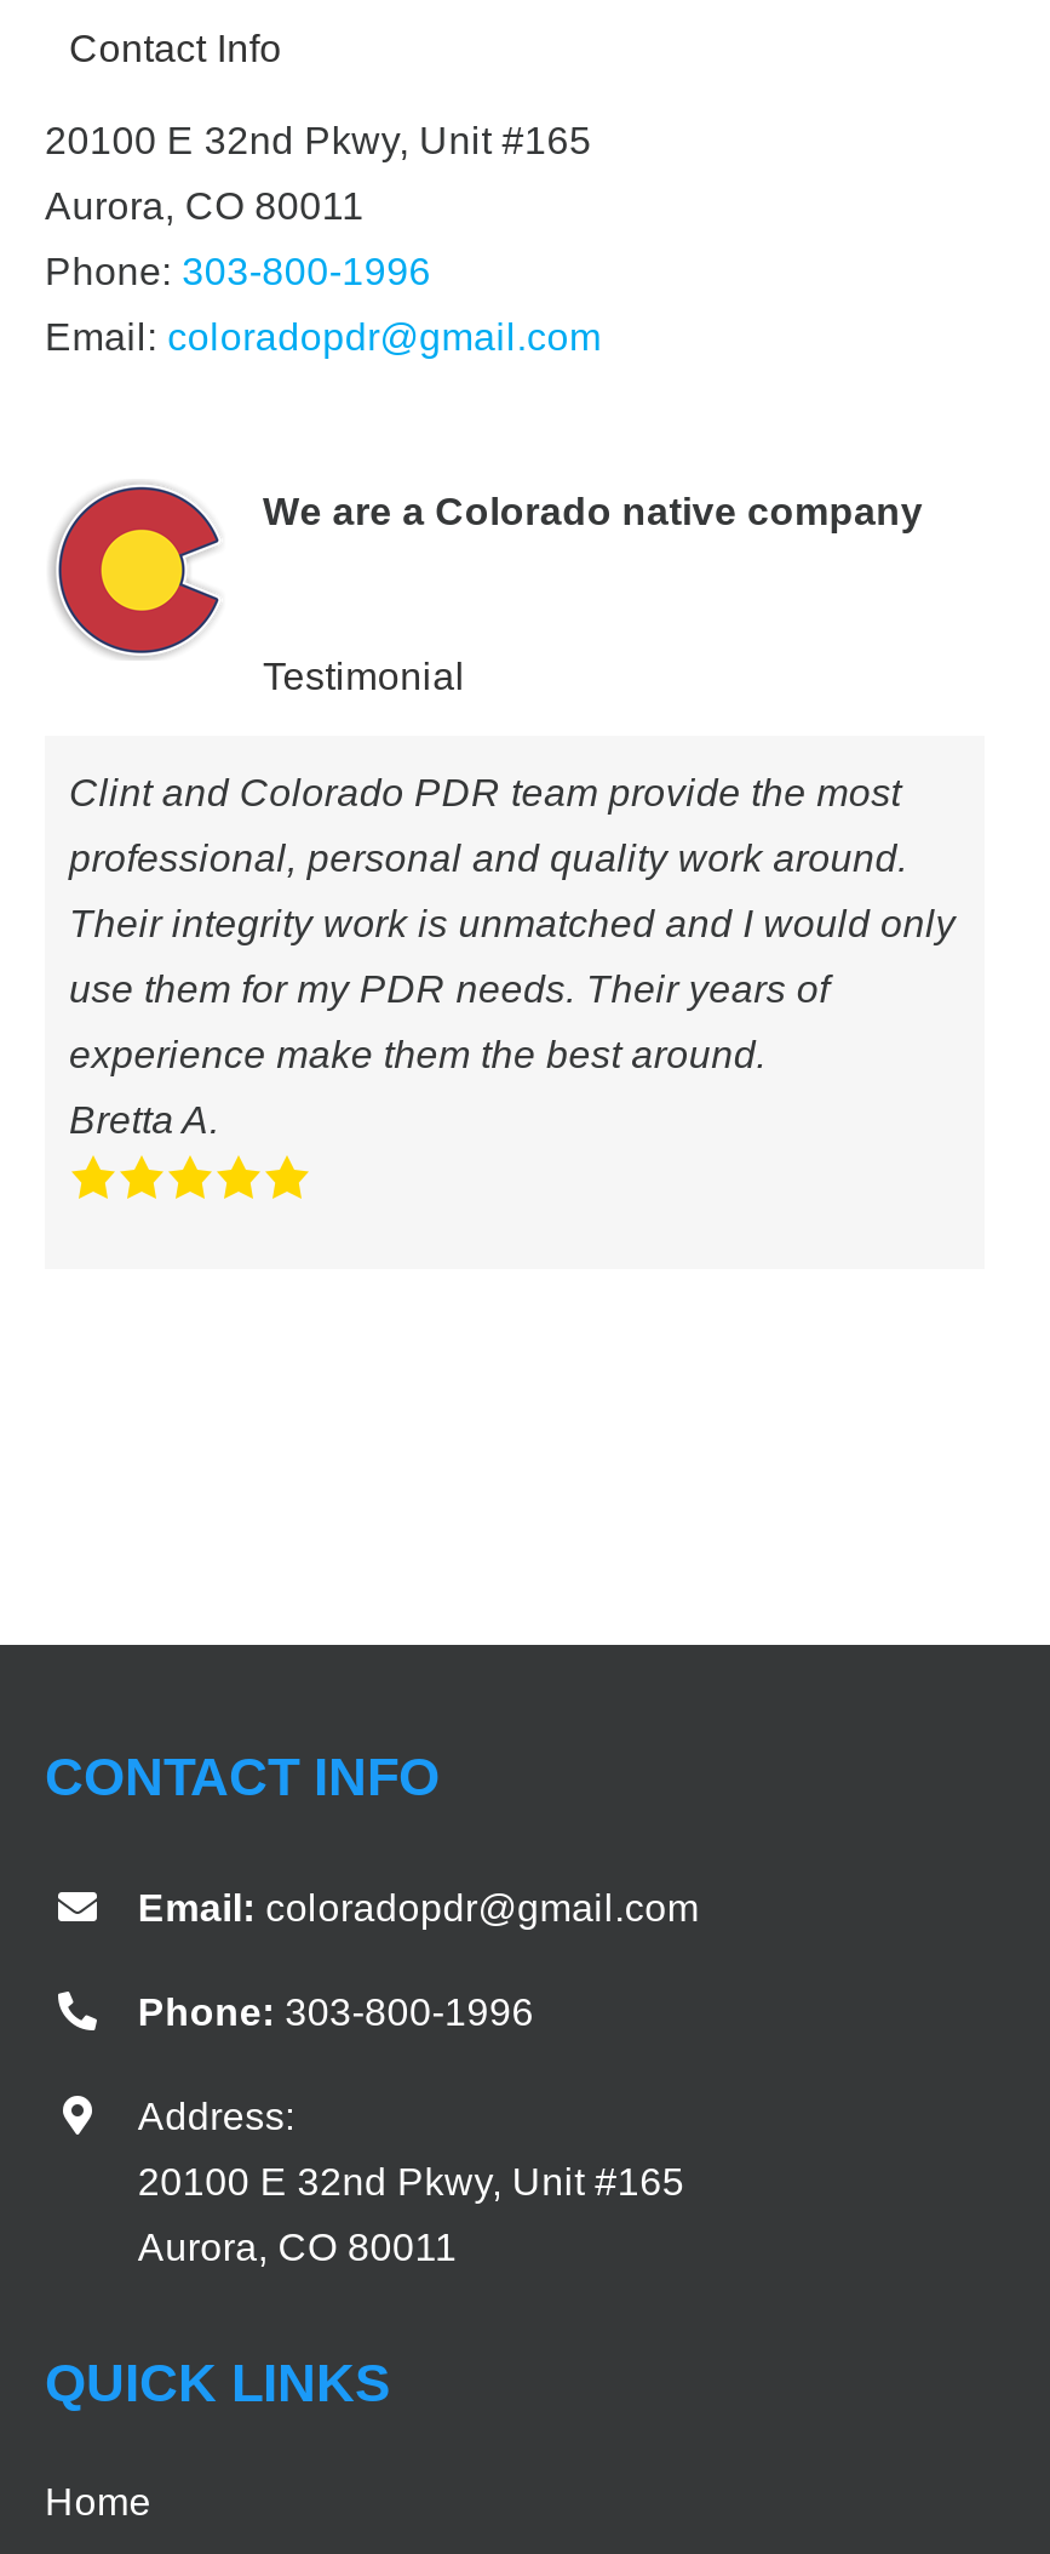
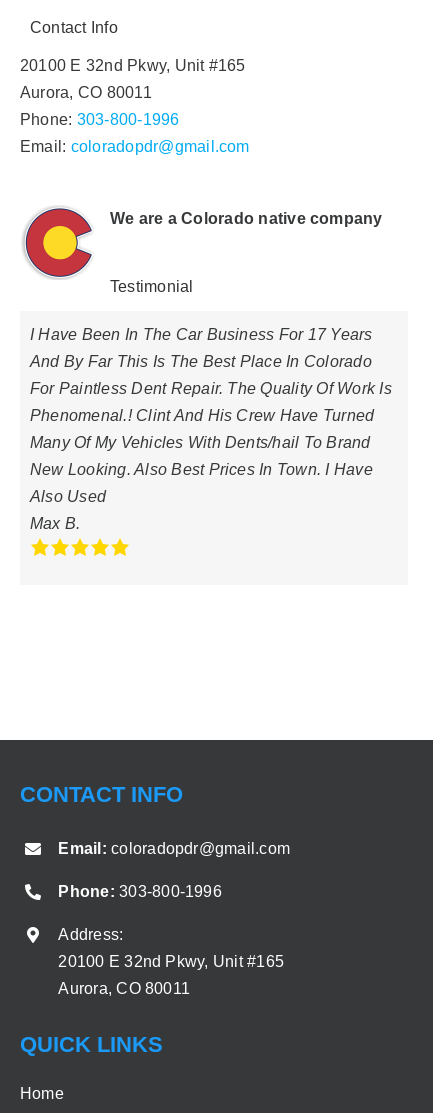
- Clint and Colorado PDR team provide the most
- professional, personal and quality work around.
- Their integrity work is unmatched and I would only
- use them for my PDR needs. Their years of
- experience make them the best around.
- Bretta A.
+ I Have Been In The Car Business For 17 Years
+ And By Far This Is The Best Place In Colorado
+ For Paintless Dent Repair. The Quality Of Work Is
+ Phenomenal.! Clint And His Crew Have Turned
+ Many Of My Vehicles With Dents/hail To Brand
+ New Looking. Also Best Prices In Town. I Have
+ Also Used
+ Max B.
